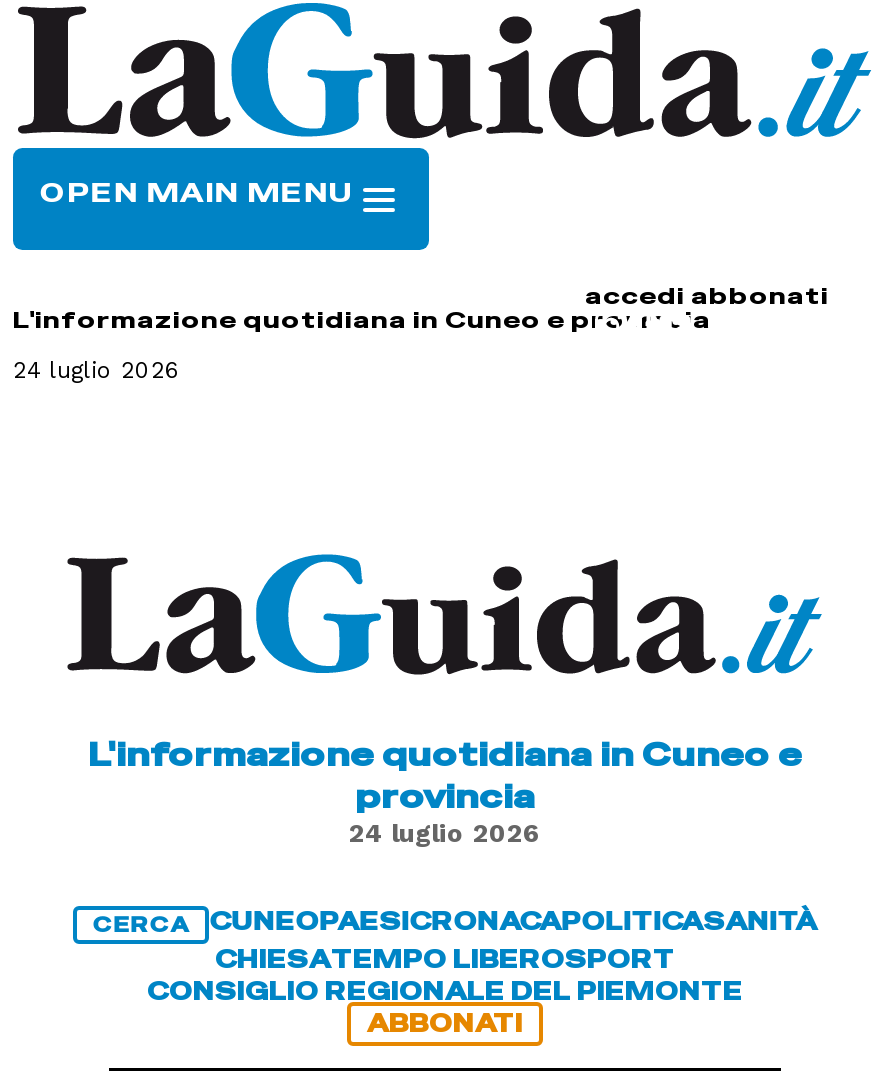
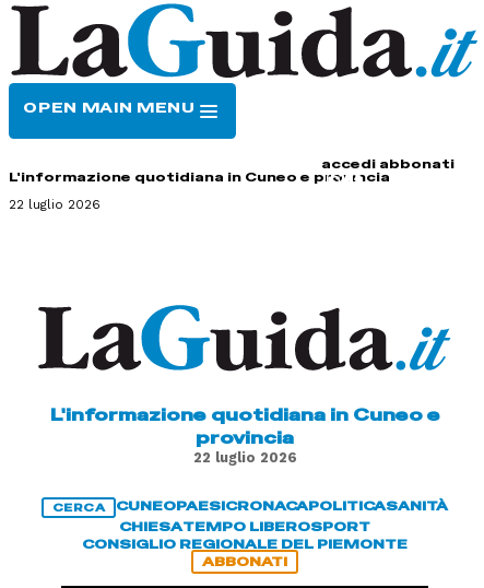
- 24 luglio 2026
+ 22 luglio 2026

- 24 luglio 2026
+ 22 luglio 2026
